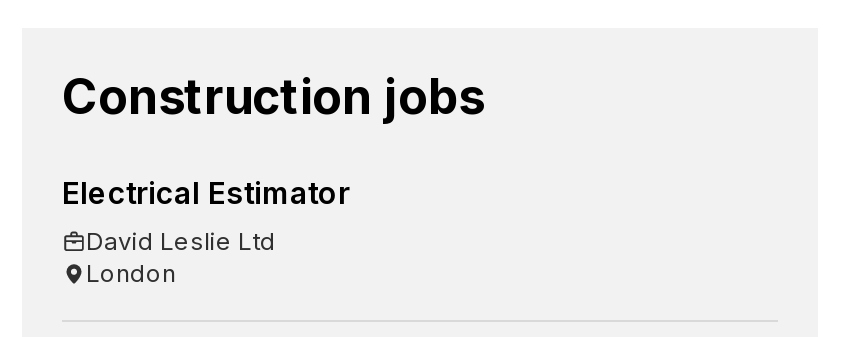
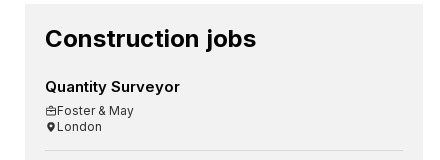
- Electrical Estimator
- David Leslie Ltd
+ Quantity Surveyor
+ Foster & May
